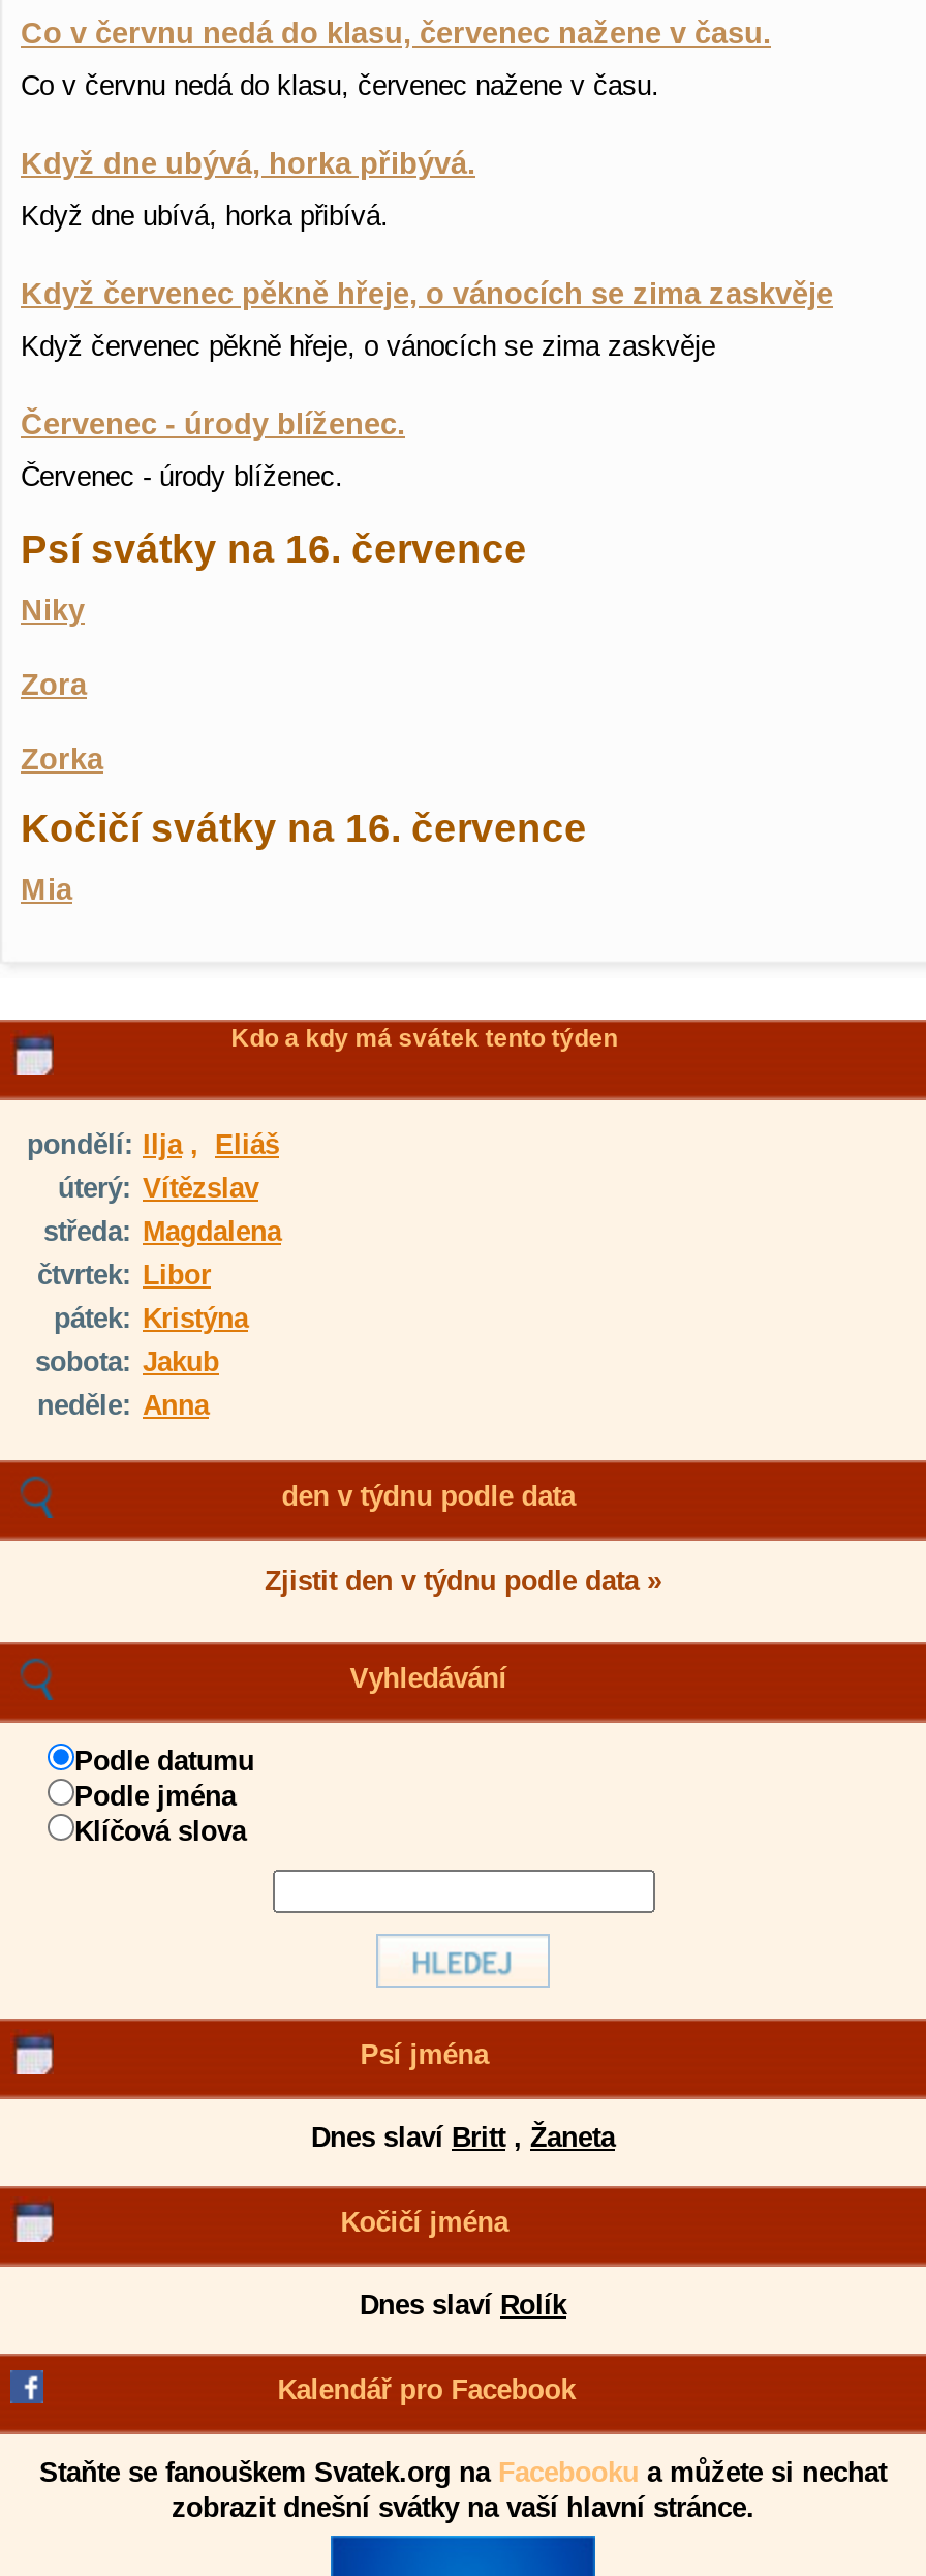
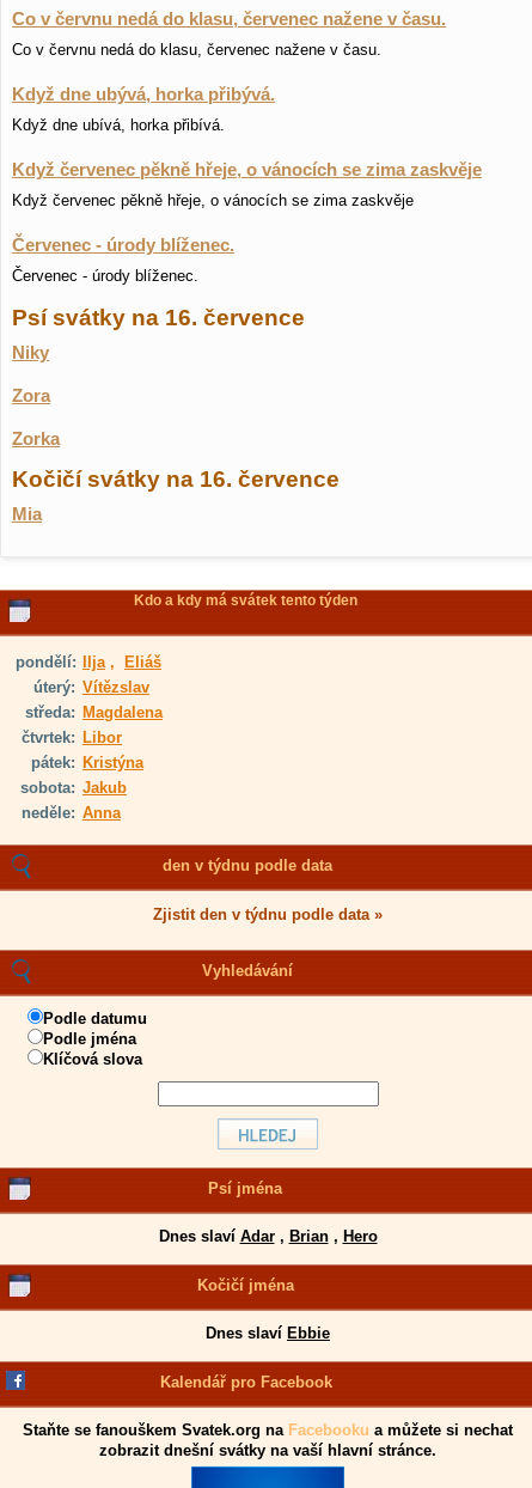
- Dnes slaví Britt, Žaneta
+ Dnes slaví Adar, Brian, Hero

- Dnes slaví Rolík
+ Dnes slaví Ebbie
